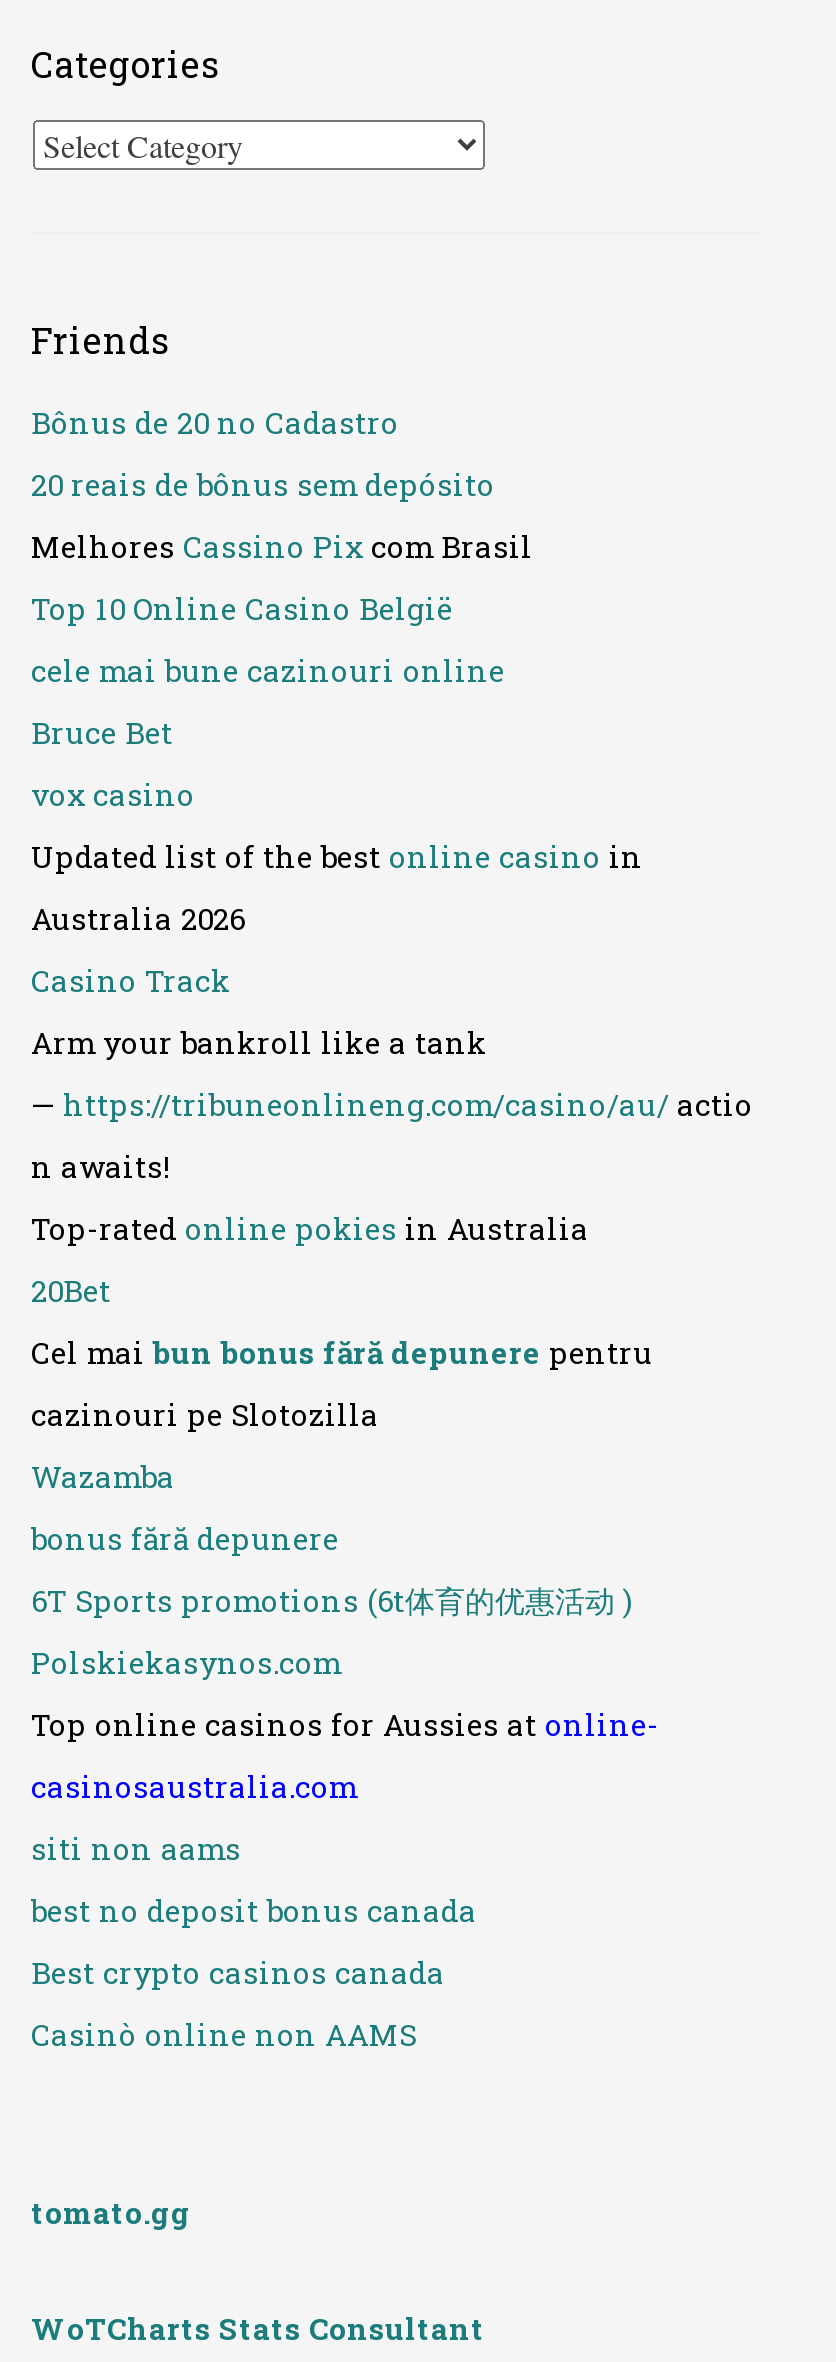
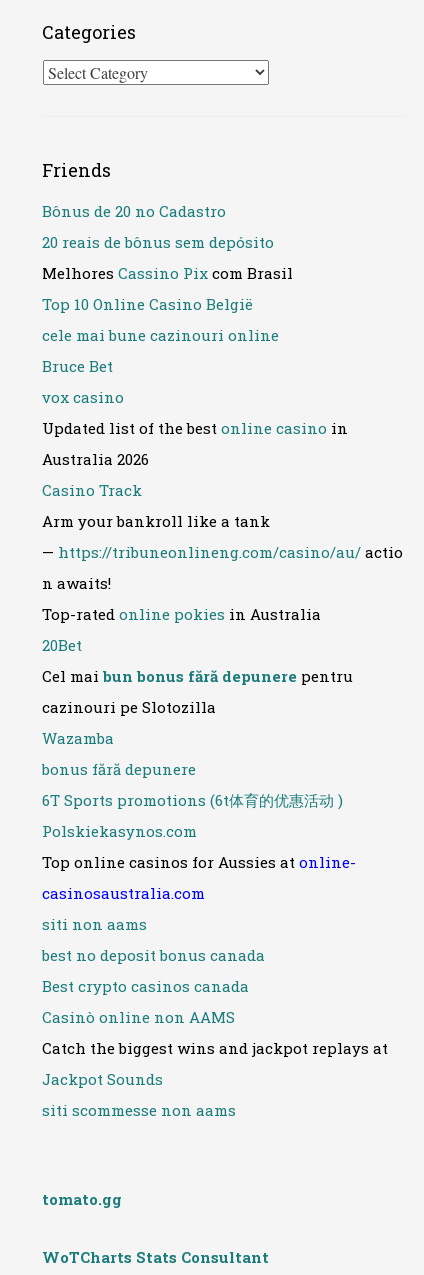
+ Catch the biggest wins and jackpot replays at
+ Jackpot Sounds
+ siti scommesse non aams
